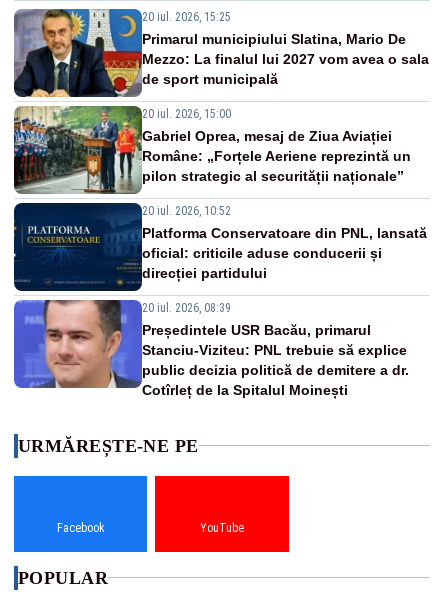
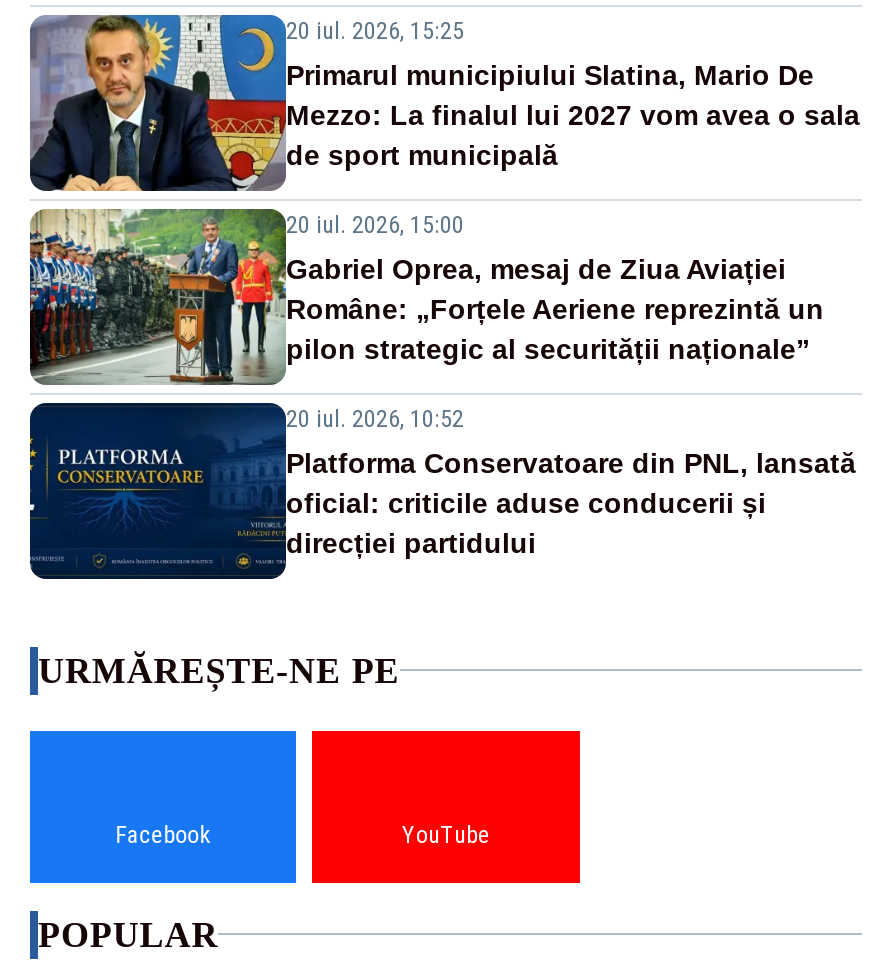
- [image]
- 20 iul. 2026, 08:39
- Președintele USR Bacău, primarul
- Stanciu-Viziteu: PNL trebuie să explice
- public decizia politică de demitere a dr.
- Cotîrleț de la Spitalul Moinești
